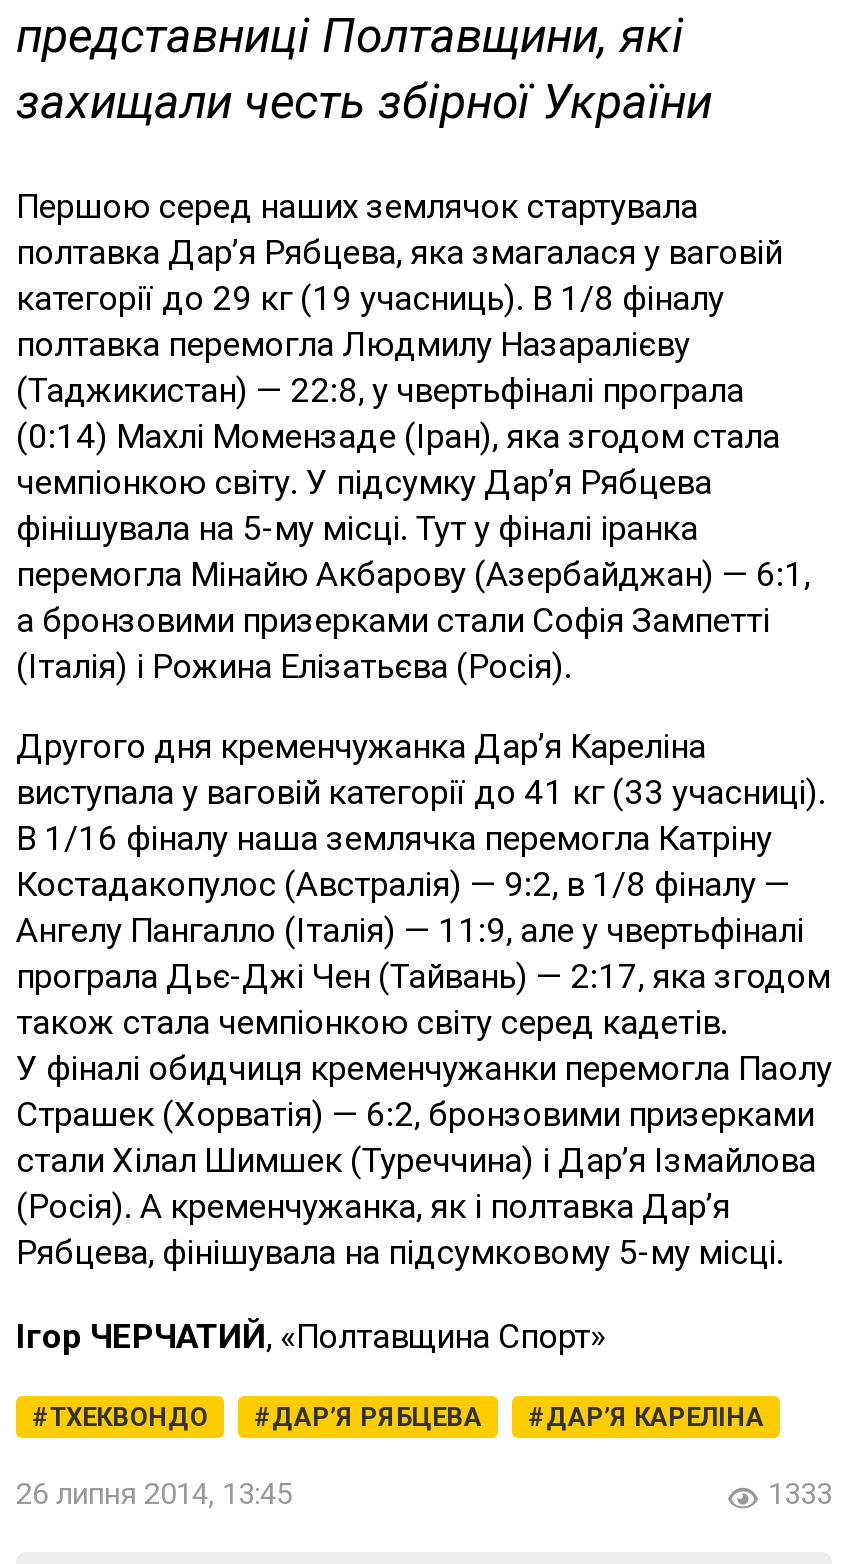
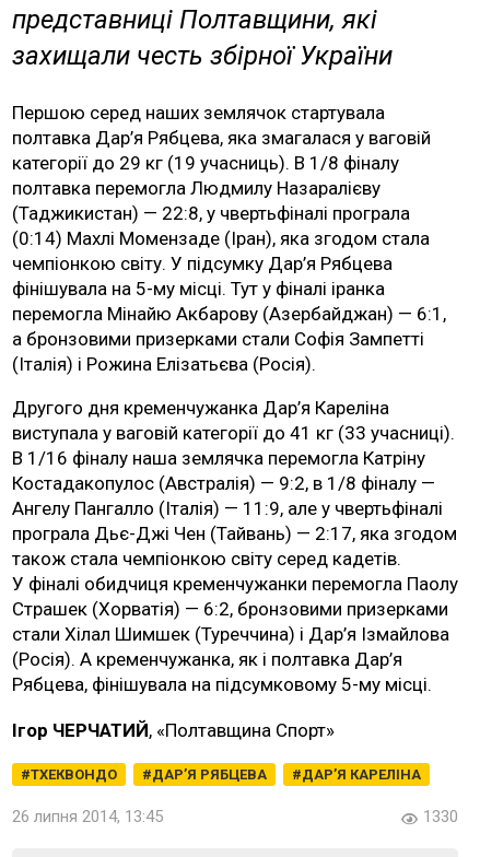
- 1333
+ 1330
